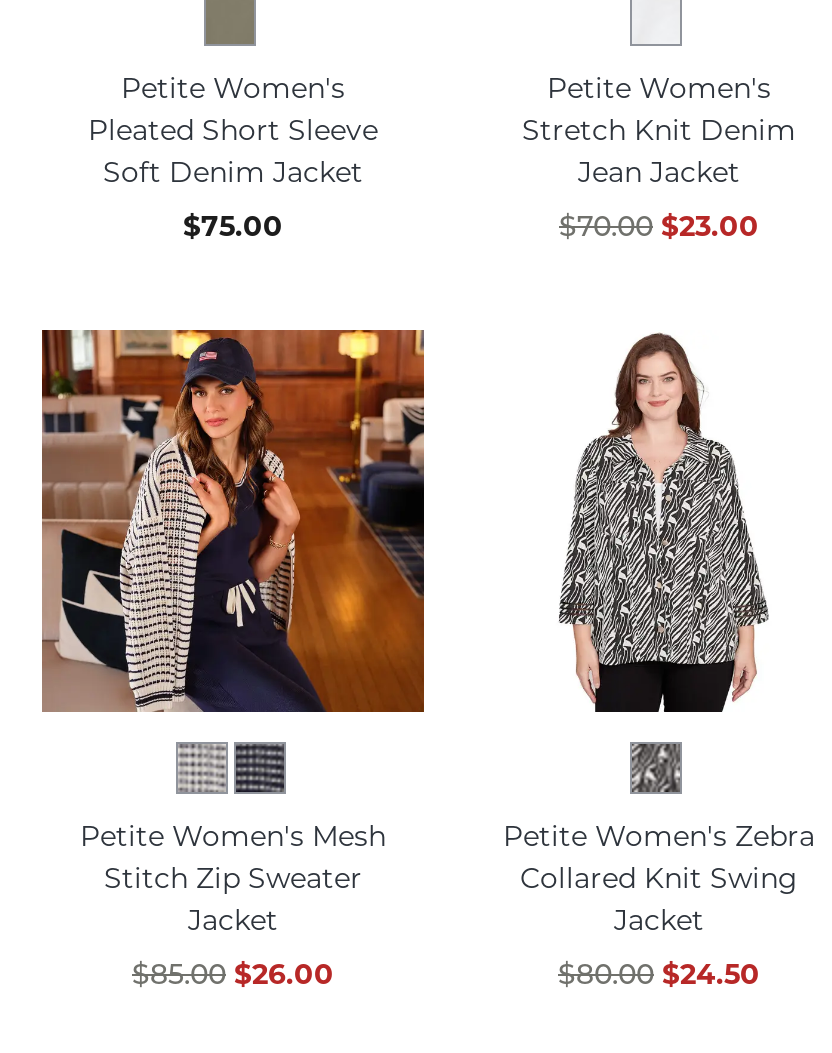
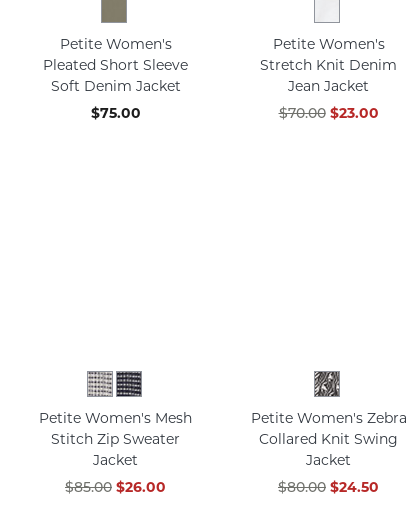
- [image]

- [image]
